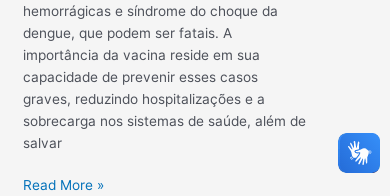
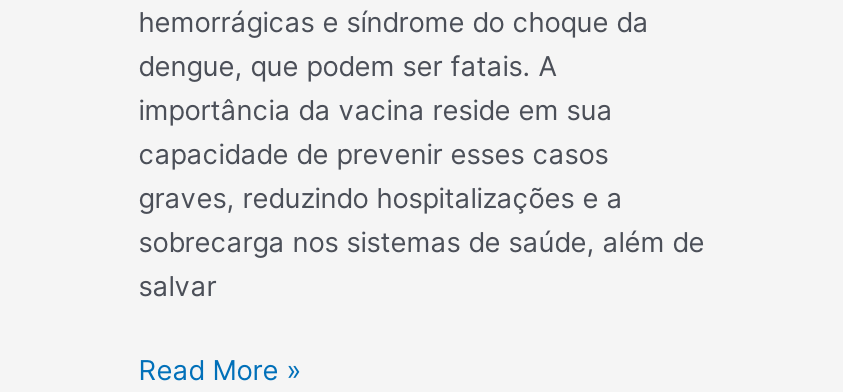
- [image]
